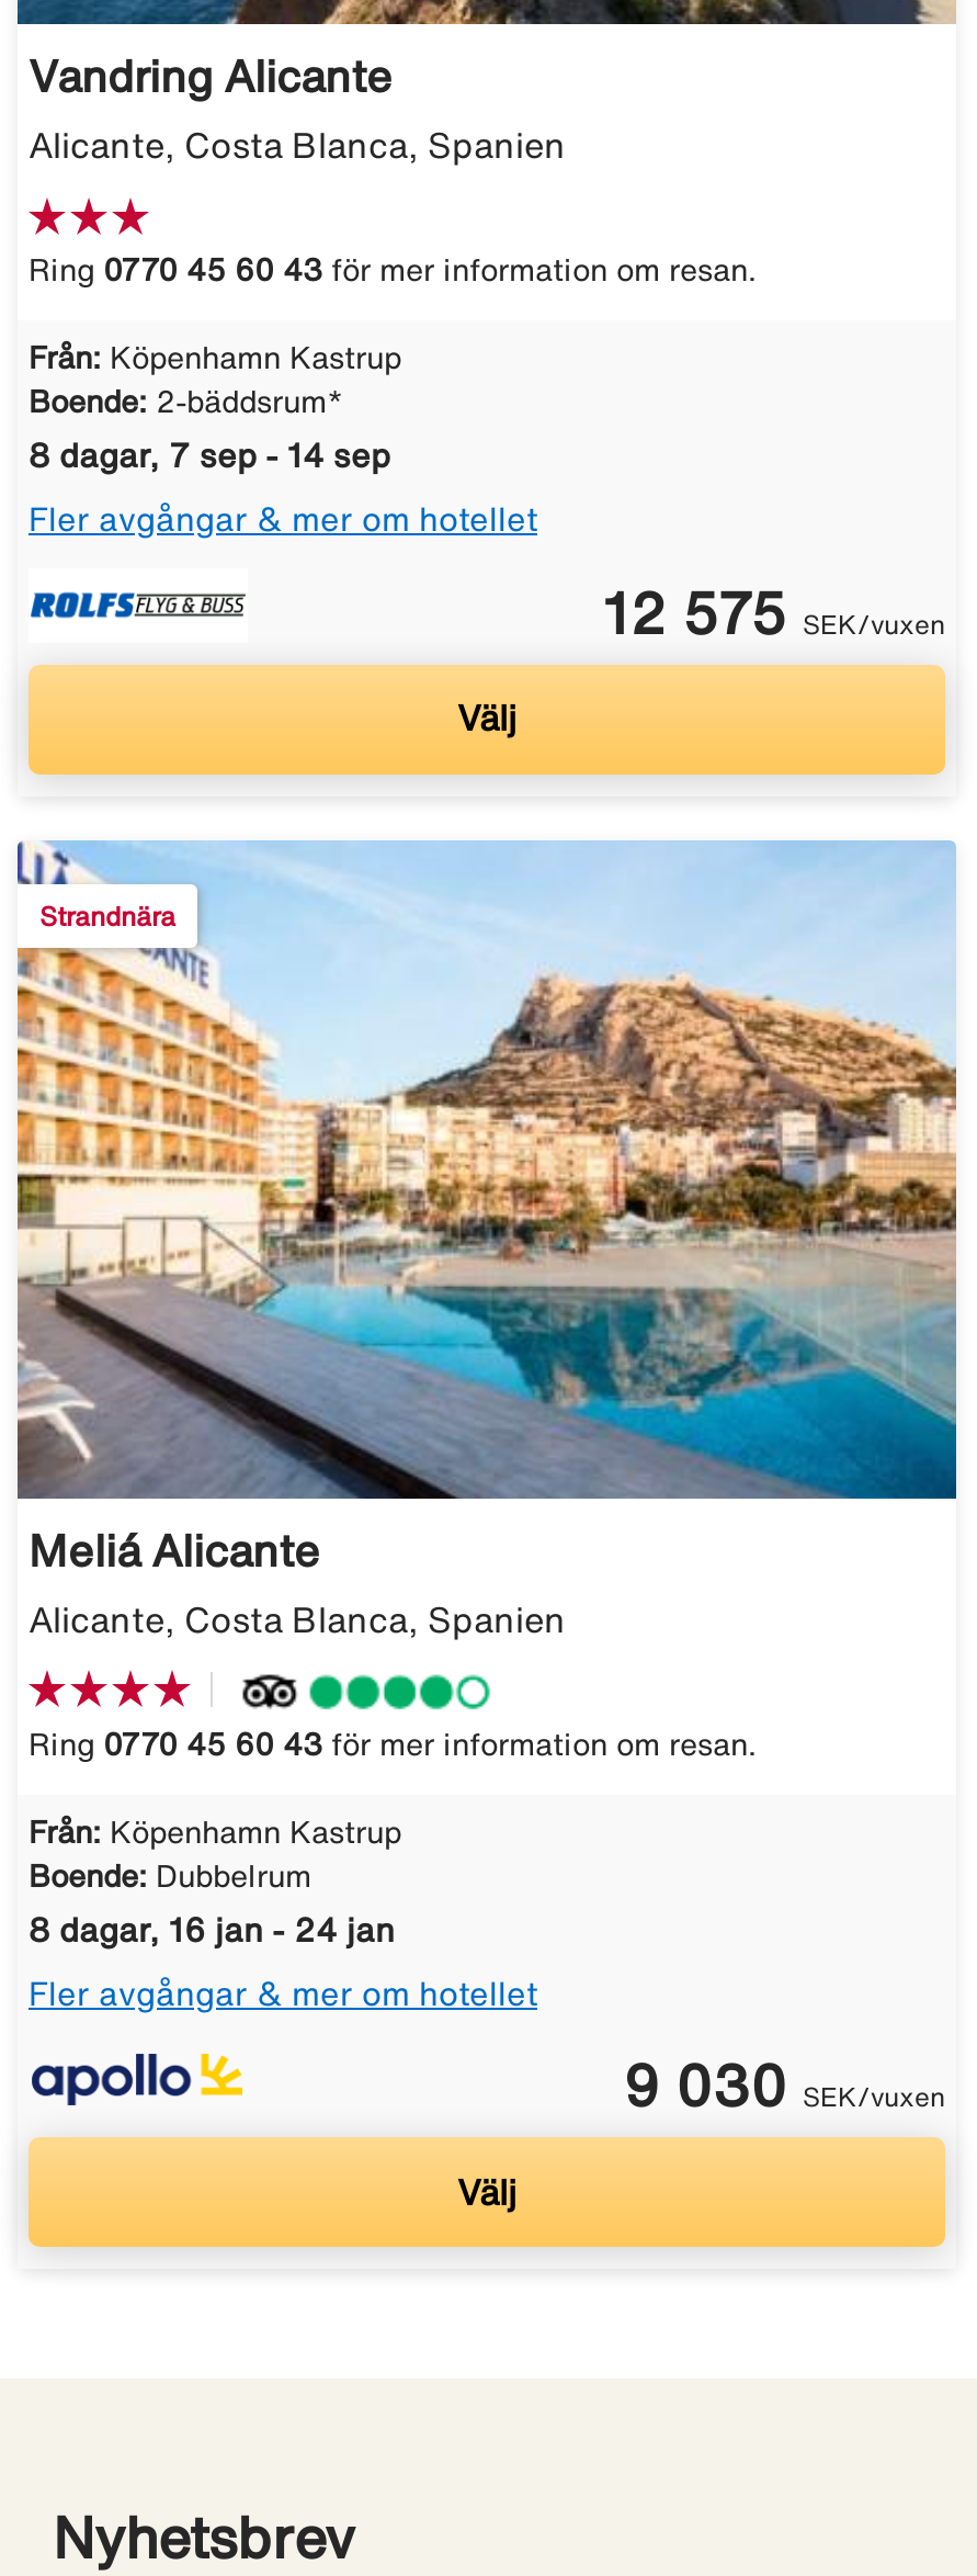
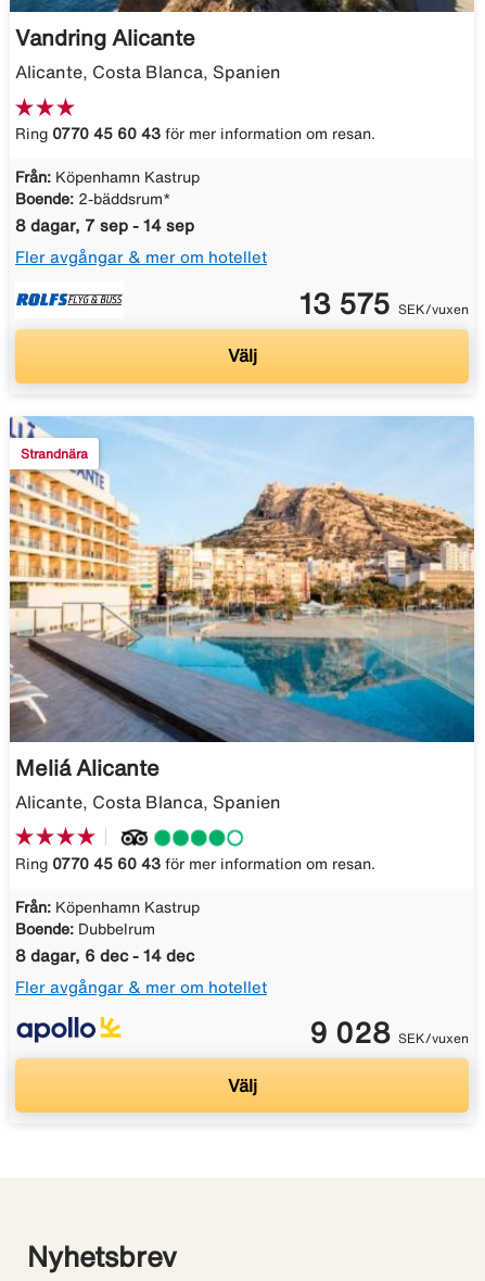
- 12 575 SEK/vuxen
+ 13 575 SEK/vuxen

- 8 dagar, 16 jan - 24 jan
+ 8 dagar, 6 dec - 14 dec

- 9 030 SEK/vuxen
+ 9 028 SEK/vuxen
